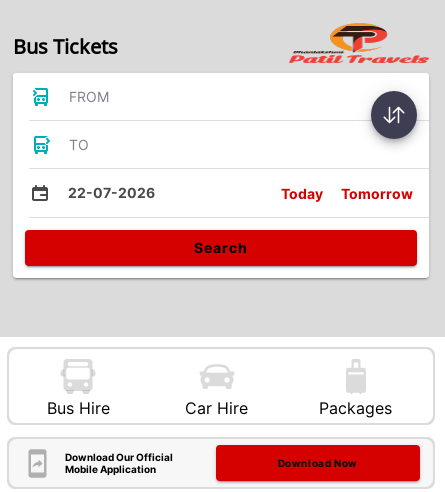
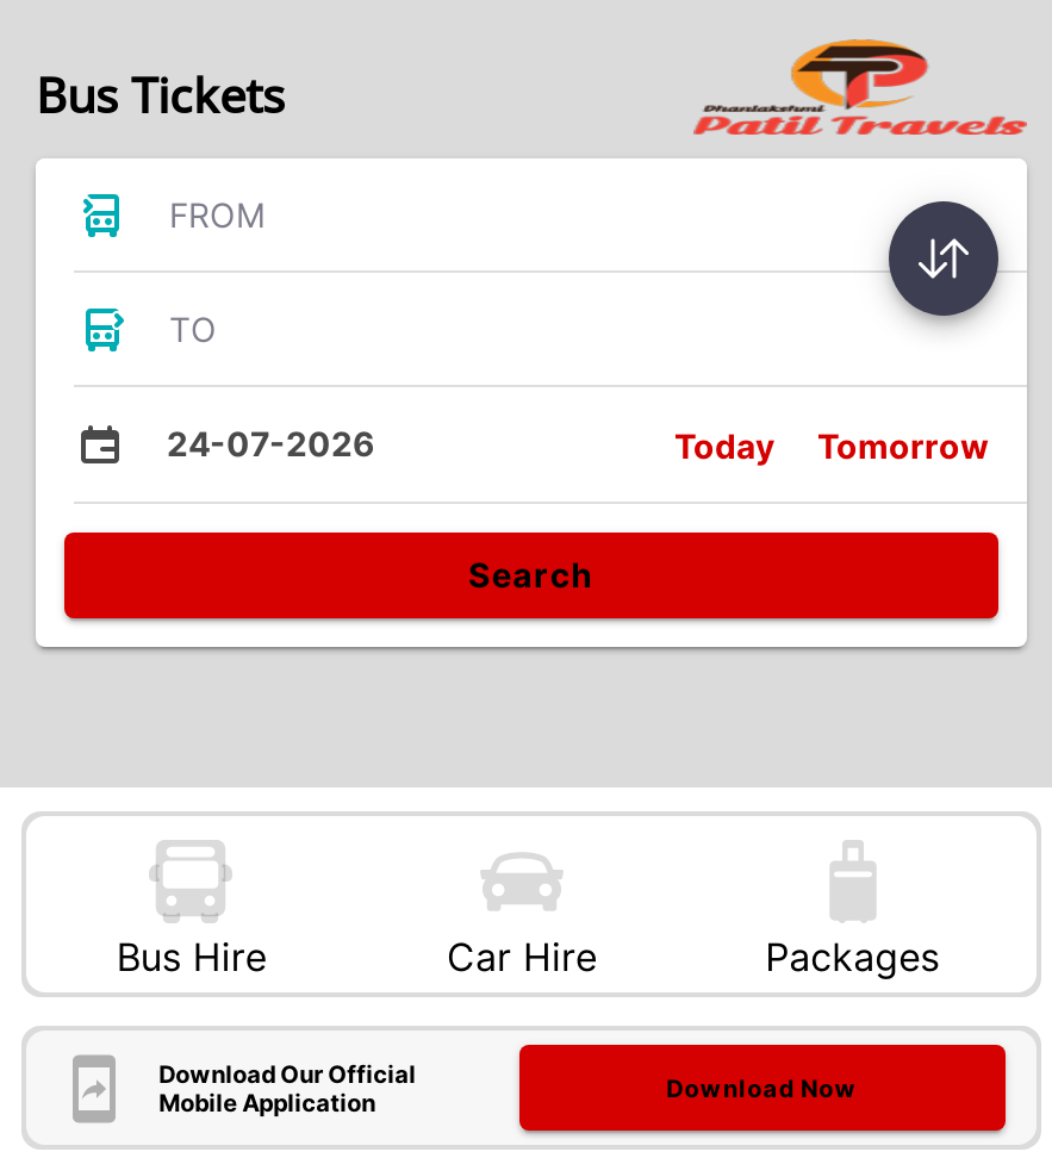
- 22-07-2026
+ 24-07-2026
